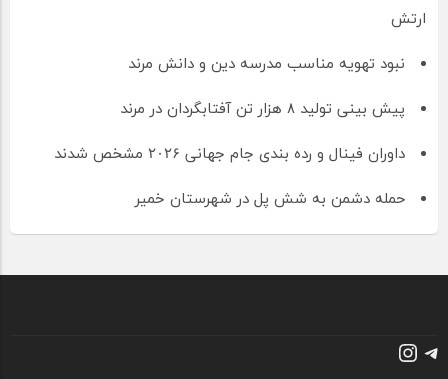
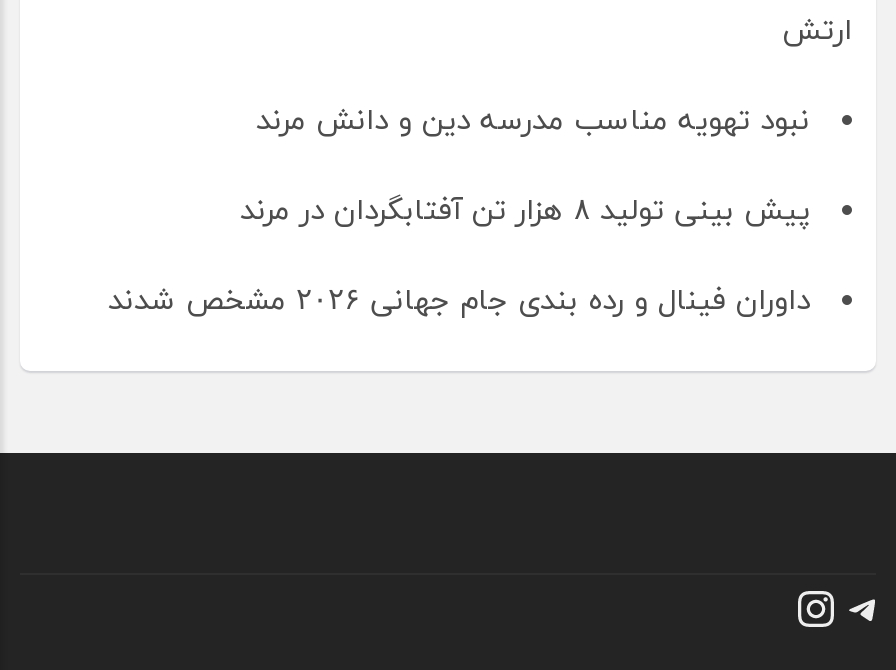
- حمله دشمن به شش پل در شهرستان خمیر
